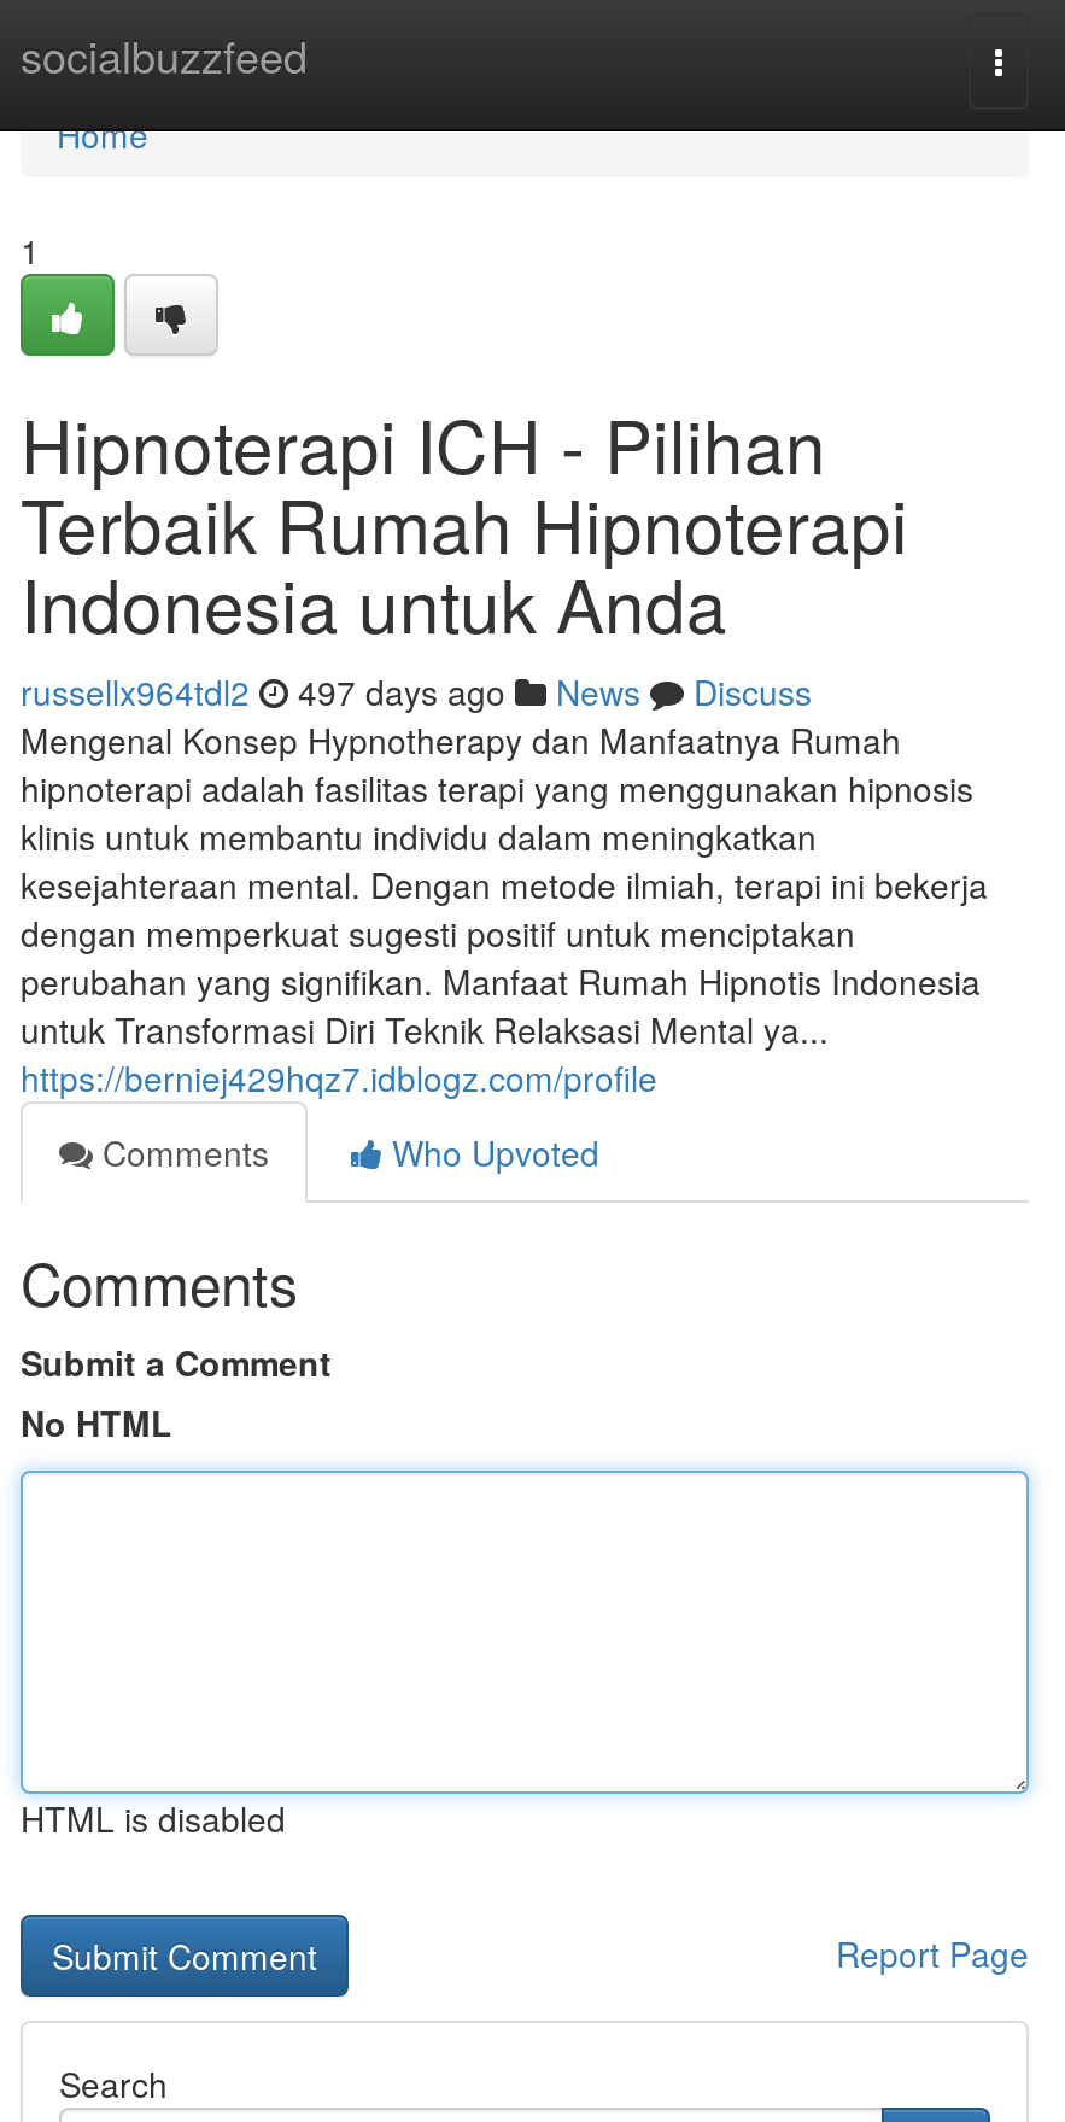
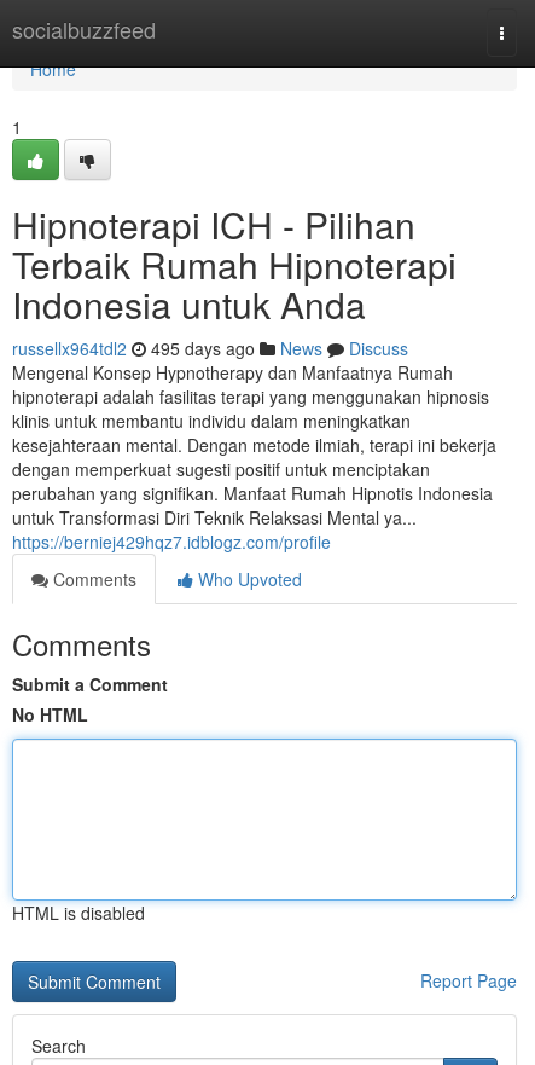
- russellx964tdl2 497 days ago News Discuss
+ russellx964tdl2 495 days ago News Discuss
